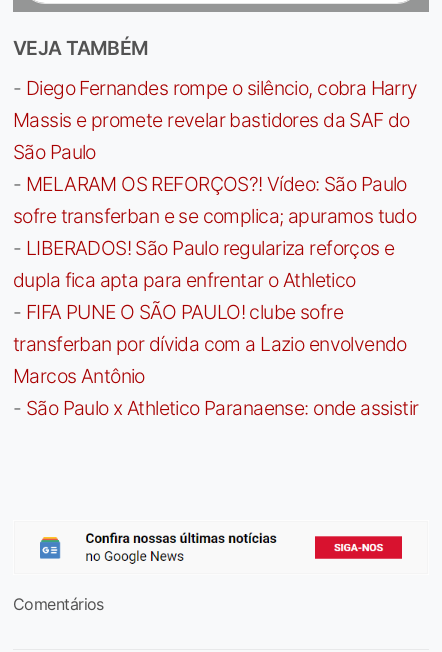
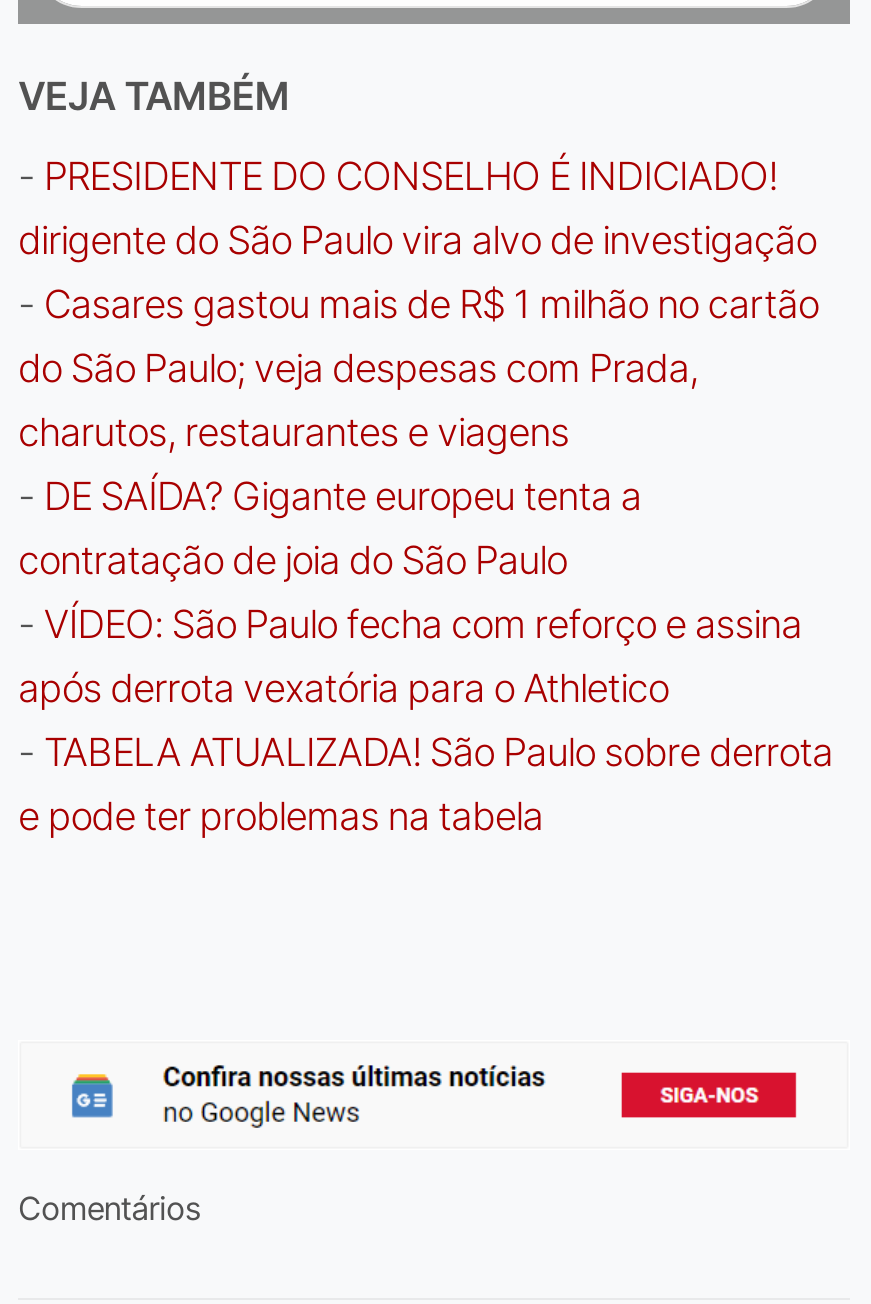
- - Diego Fernandes rompe o silêncio, cobra Harry
- Massis e promete revelar bastidores da SAF do
- São Paulo
- - MELARAM OS REFORÇOS?! Vídeo: São Paulo
- sofre transferban e se complica; apuramos tudo
- - LIBERADOS! São Paulo regulariza reforços e
- dupla fica apta para enfrentar o Athletico
- - FIFA PUNE O SÃO PAULO! clube sofre
- transferban por dívida com a Lazio envolvendo
- Marcos Antônio
- - São Paulo x Athletico Paranaense: onde assistir
+ - PRESIDENTE DO CONSELHO É INDICIADO!
+ dirigente do São Paulo vira alvo de investigação
+ - Casares gastou mais de R$ 1 milhão no cartão
+ do São Paulo; veja despesas com Prada,
+ charutos, restaurantes e viagens
+ - DE SAÍDA? Gigante europeu tenta a
+ contratação de joia do São Paulo
+ - VÍDEO: São Paulo fecha com reforço e assina
+ após derrota vexatória para o Athletico
+ - TABELA ATUALIZADA! São Paulo sobre derrota
+ e pode ter problemas na tabela
